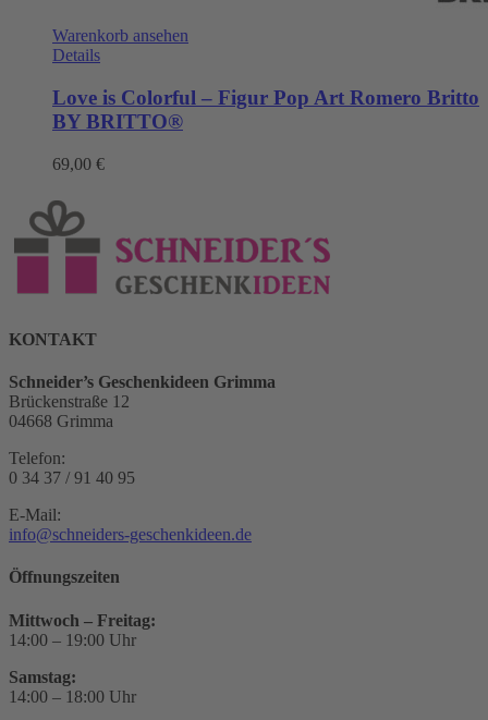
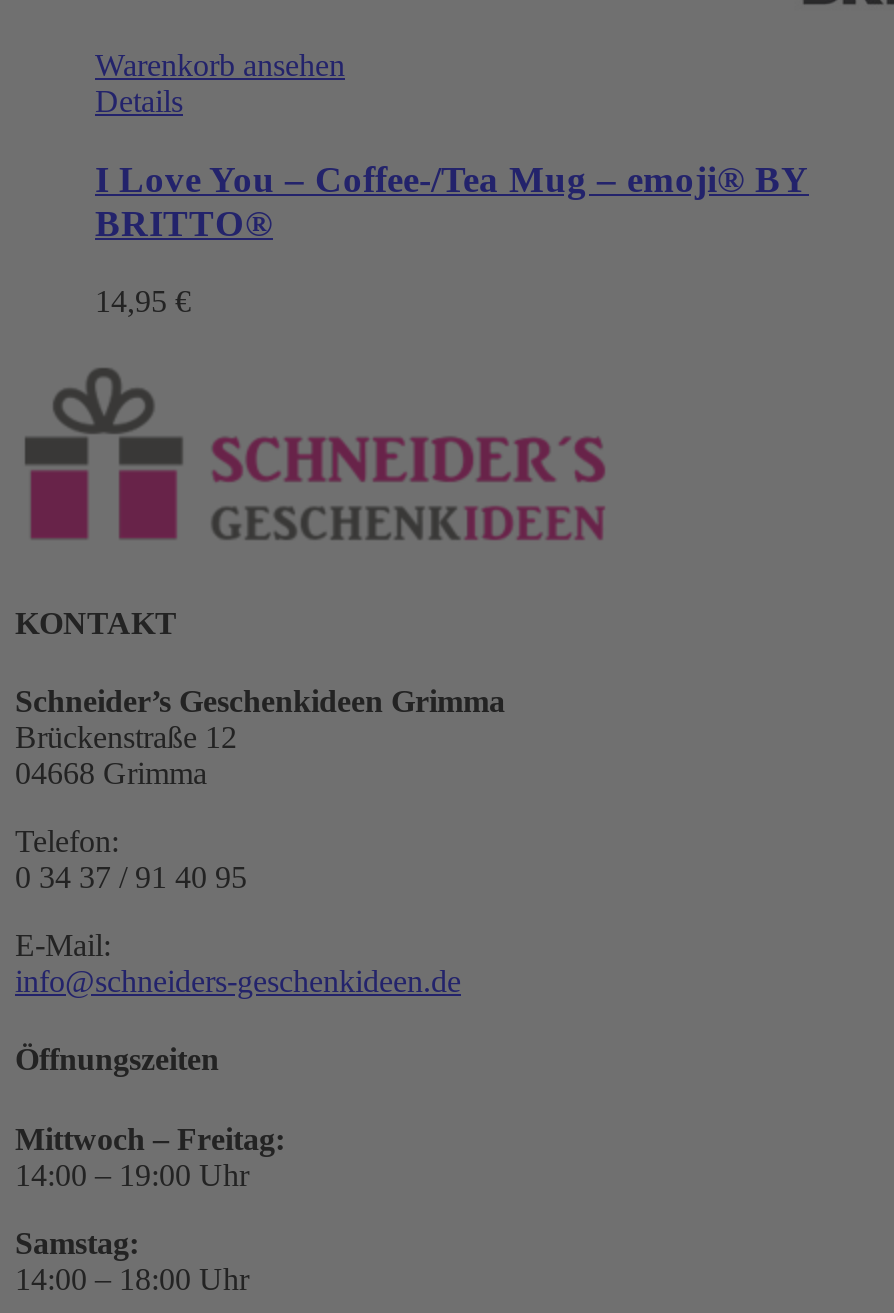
- Love is Colorful – Figur Pop Art Romero Britto
- BY BRITTO®
+ I Love You – Coffee-/Tea Mug – emoji® BY
+ BRITTO®

- 69,00 €
+ 14,95 €
